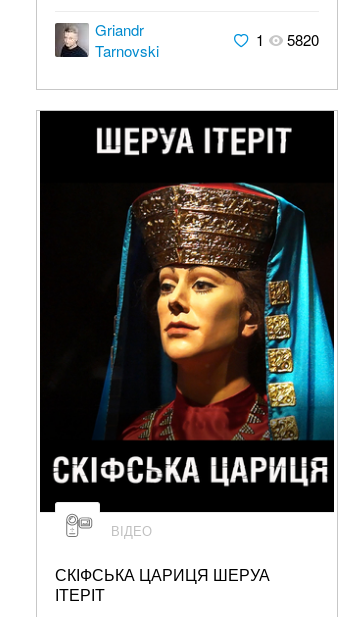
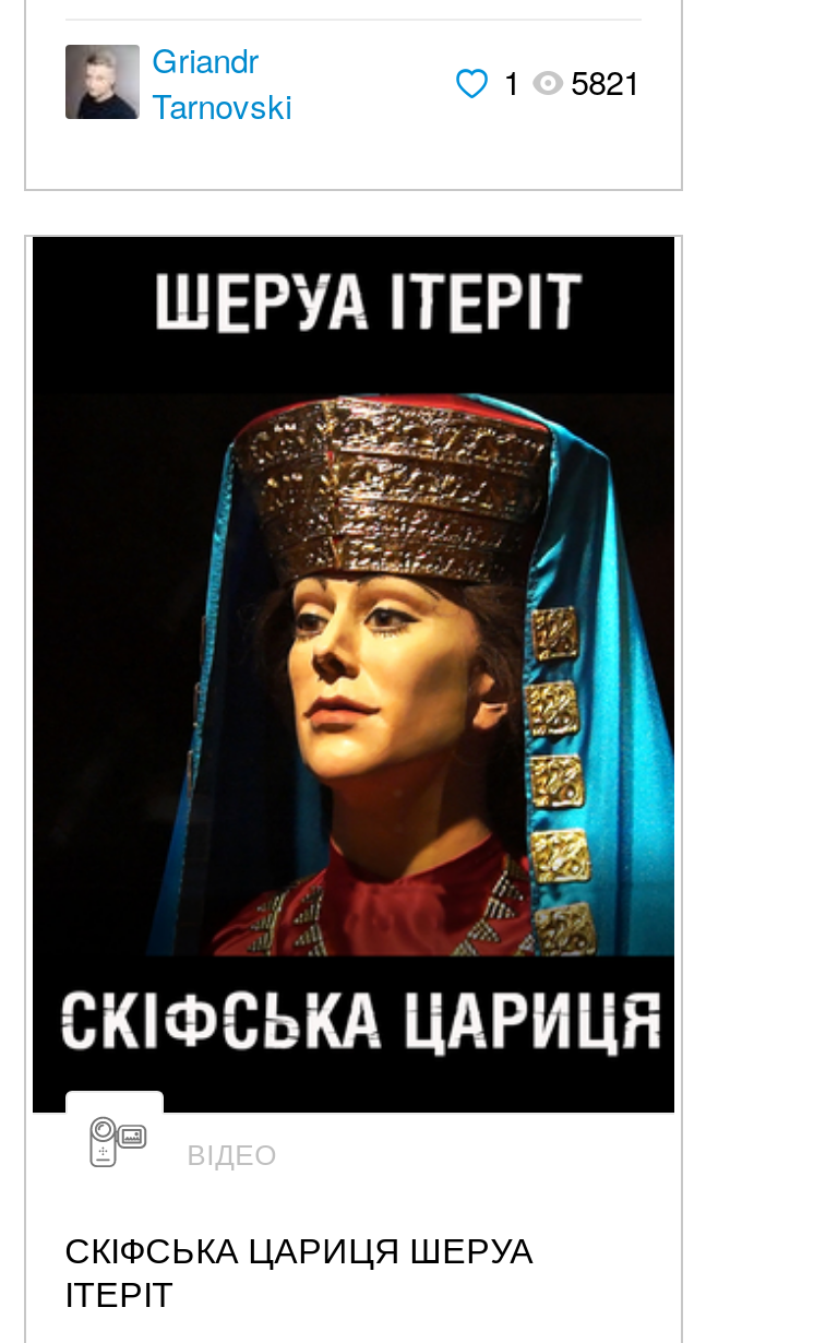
- 1 5820
+ 1 5821
